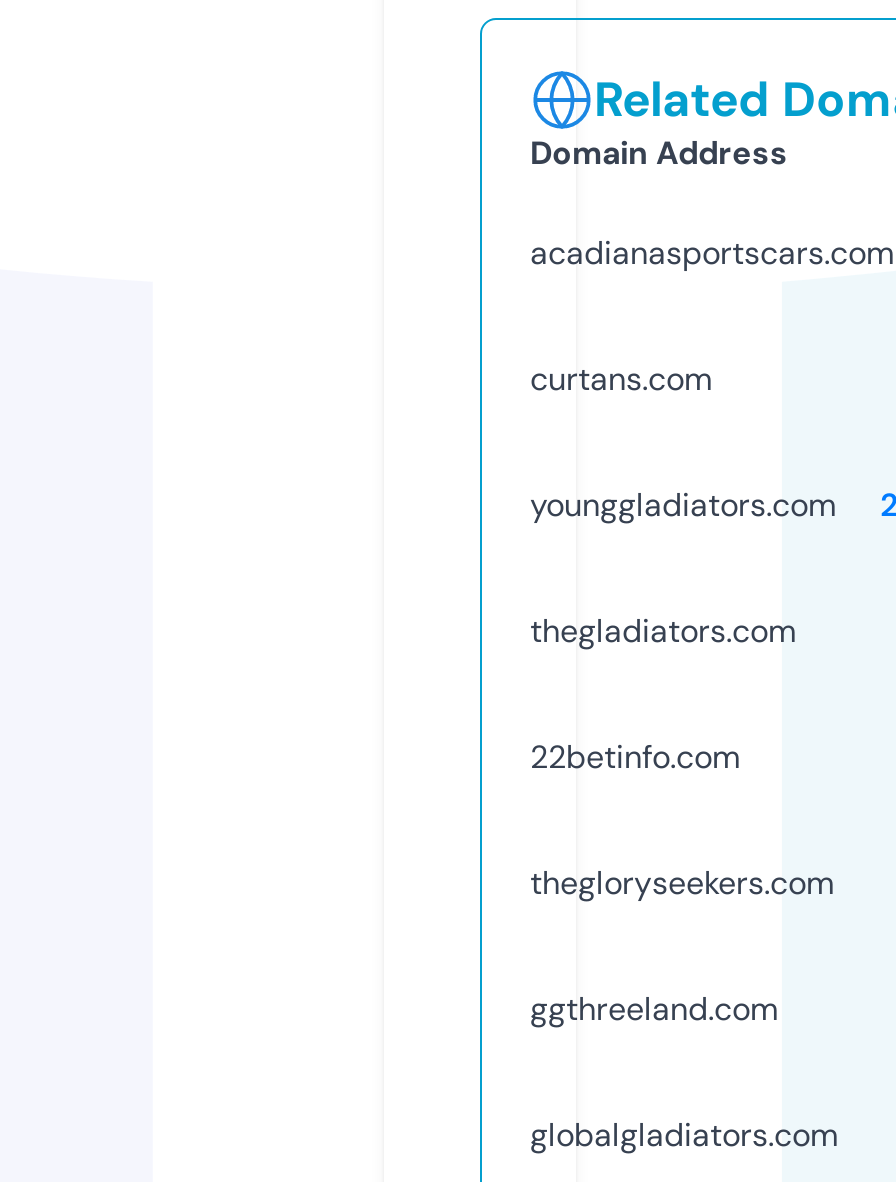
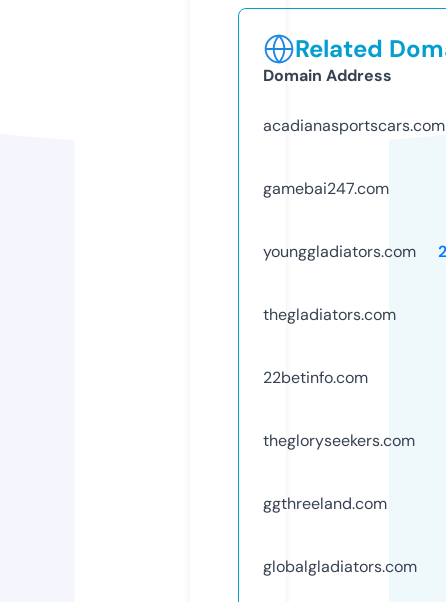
- curtans.com
+ gamebai247.com
